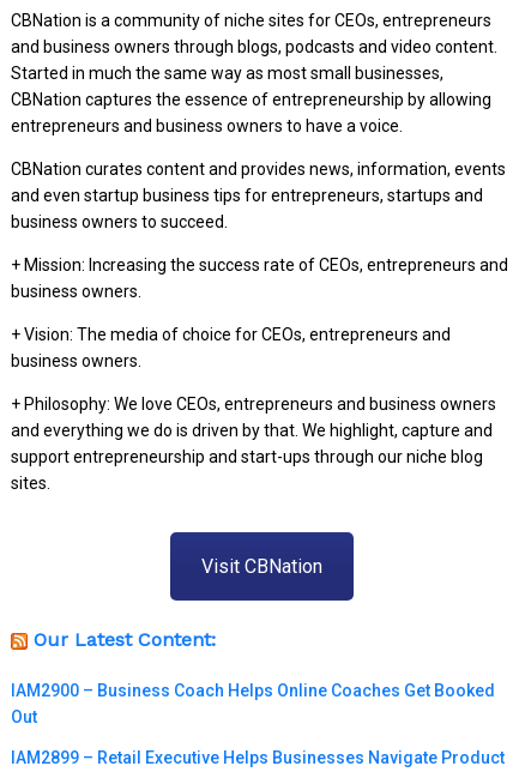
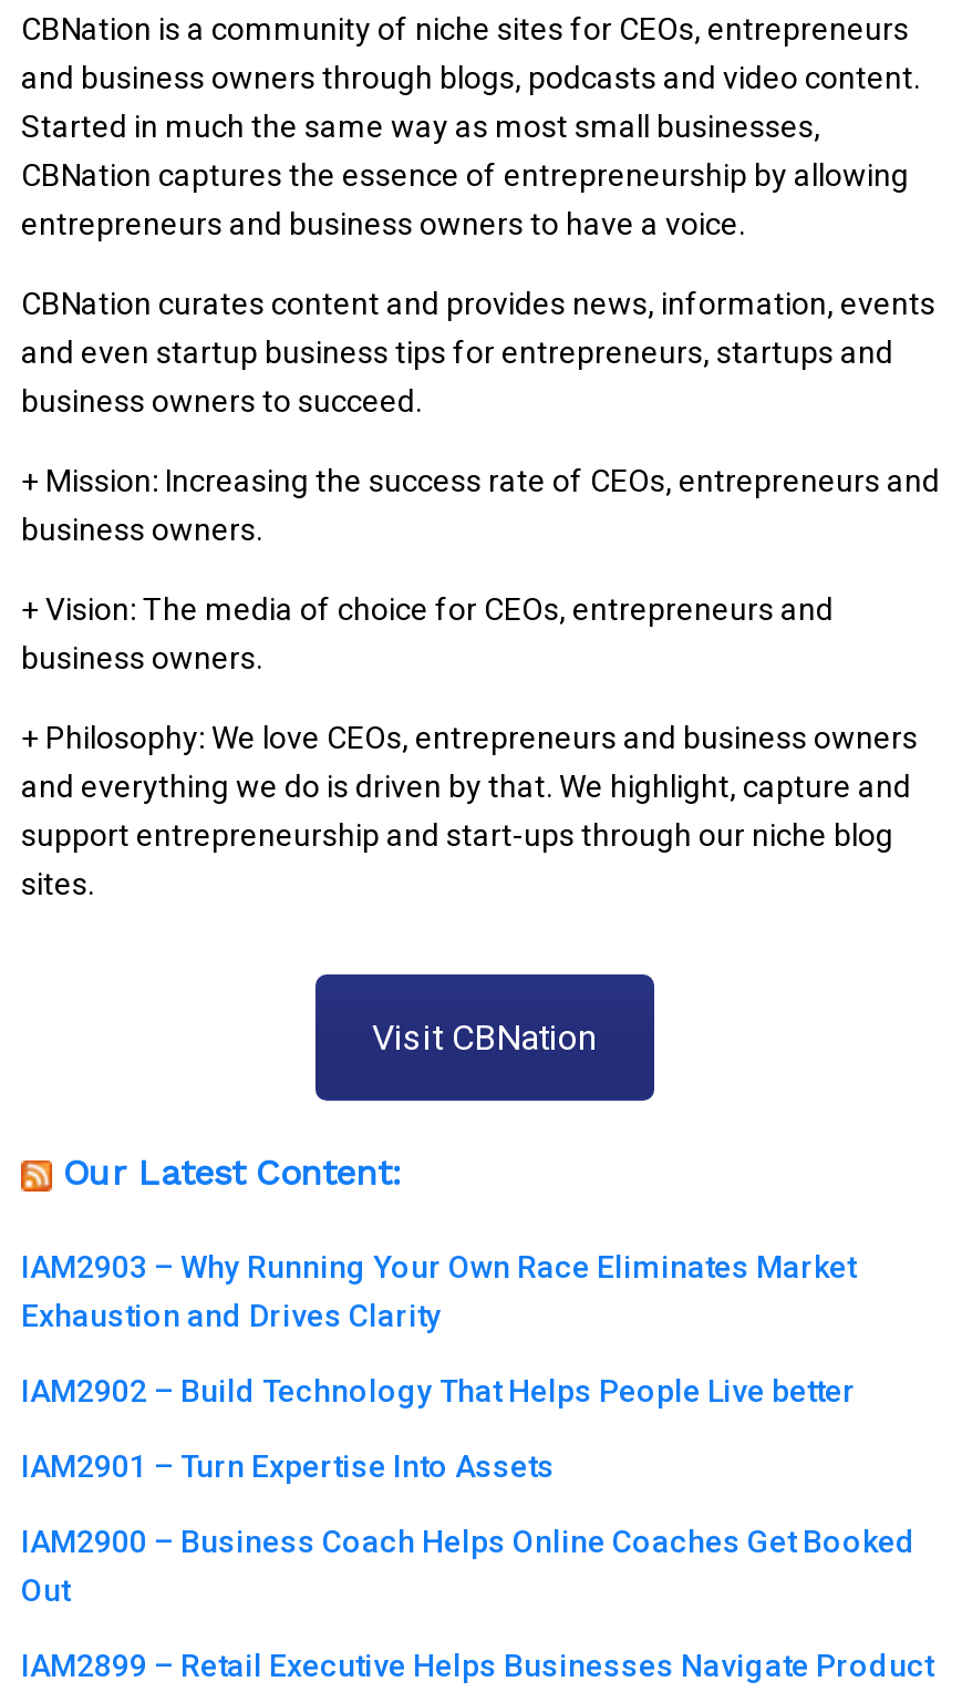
+ IAM2903 – Why Running Your Own Race Eliminates Market
+ Exhaustion and Drives Clarity
+ IAM2902 – Build Technology That Helps People Live better
+ IAM2901 – Turn Expertise Into Assets
